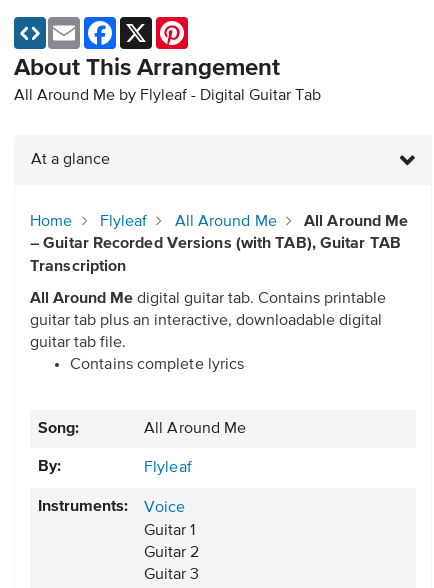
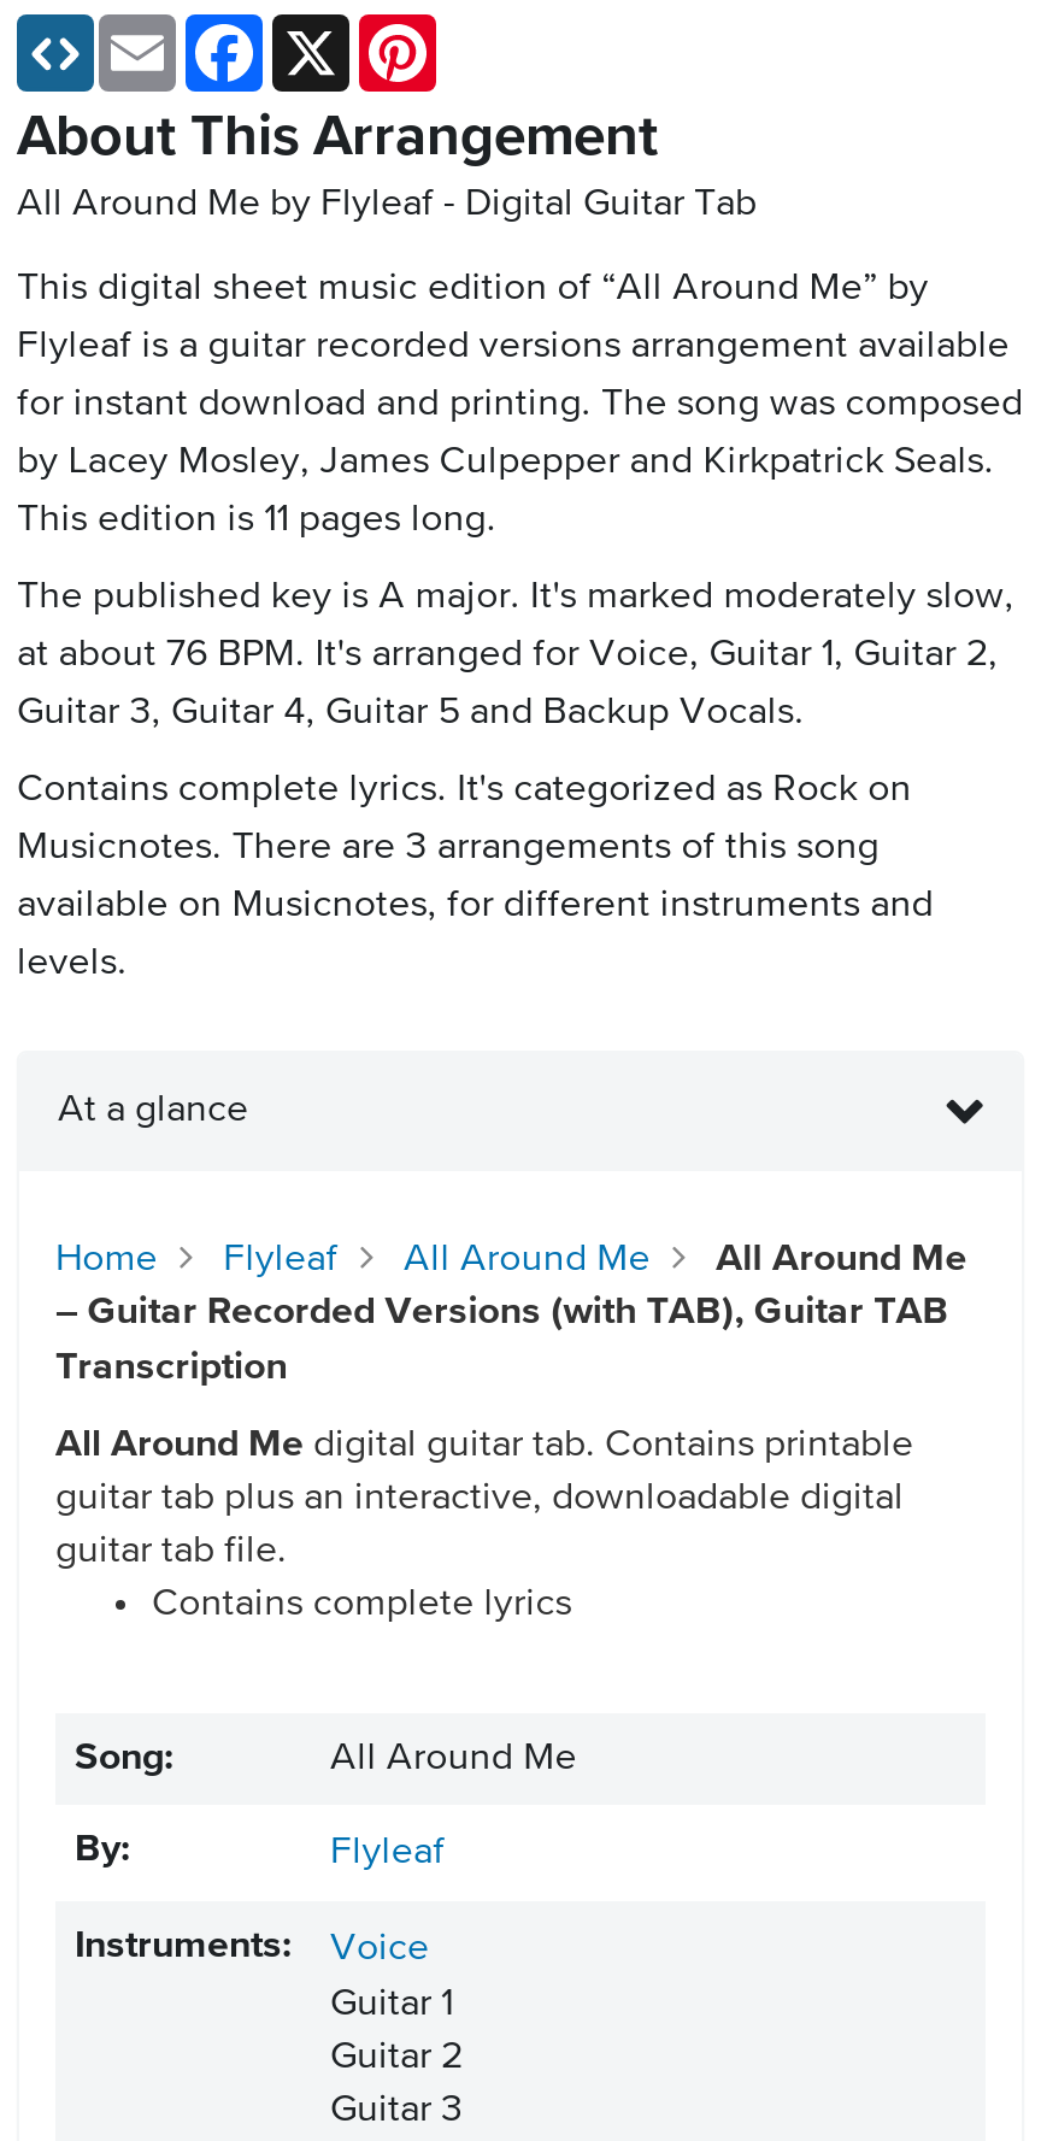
+ This digital sheet music edition of “All Around Me” by
+ Flyleaf is a guitar recorded versions arrangement available
+ for instant download and printing. The song was composed
+ by Lacey Mosley, James Culpepper and Kirkpatrick Seals.
+ This edition is 11 pages long.
+ The published key is A major. It's marked moderately slow,
+ at about 76 BPM. It's arranged for Voice, Guitar 1, Guitar 2,
+ Guitar 3, Guitar 4, Guitar 5 and Backup Vocals.
+ Contains complete lyrics. It's categorized as Rock on
+ Musicnotes. There are 3 arrangements of this song
+ available on Musicnotes, for different instruments and
+ levels.
